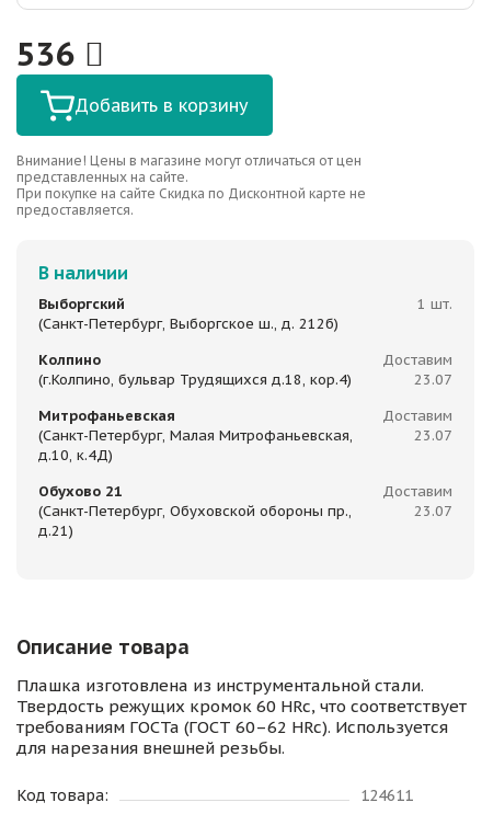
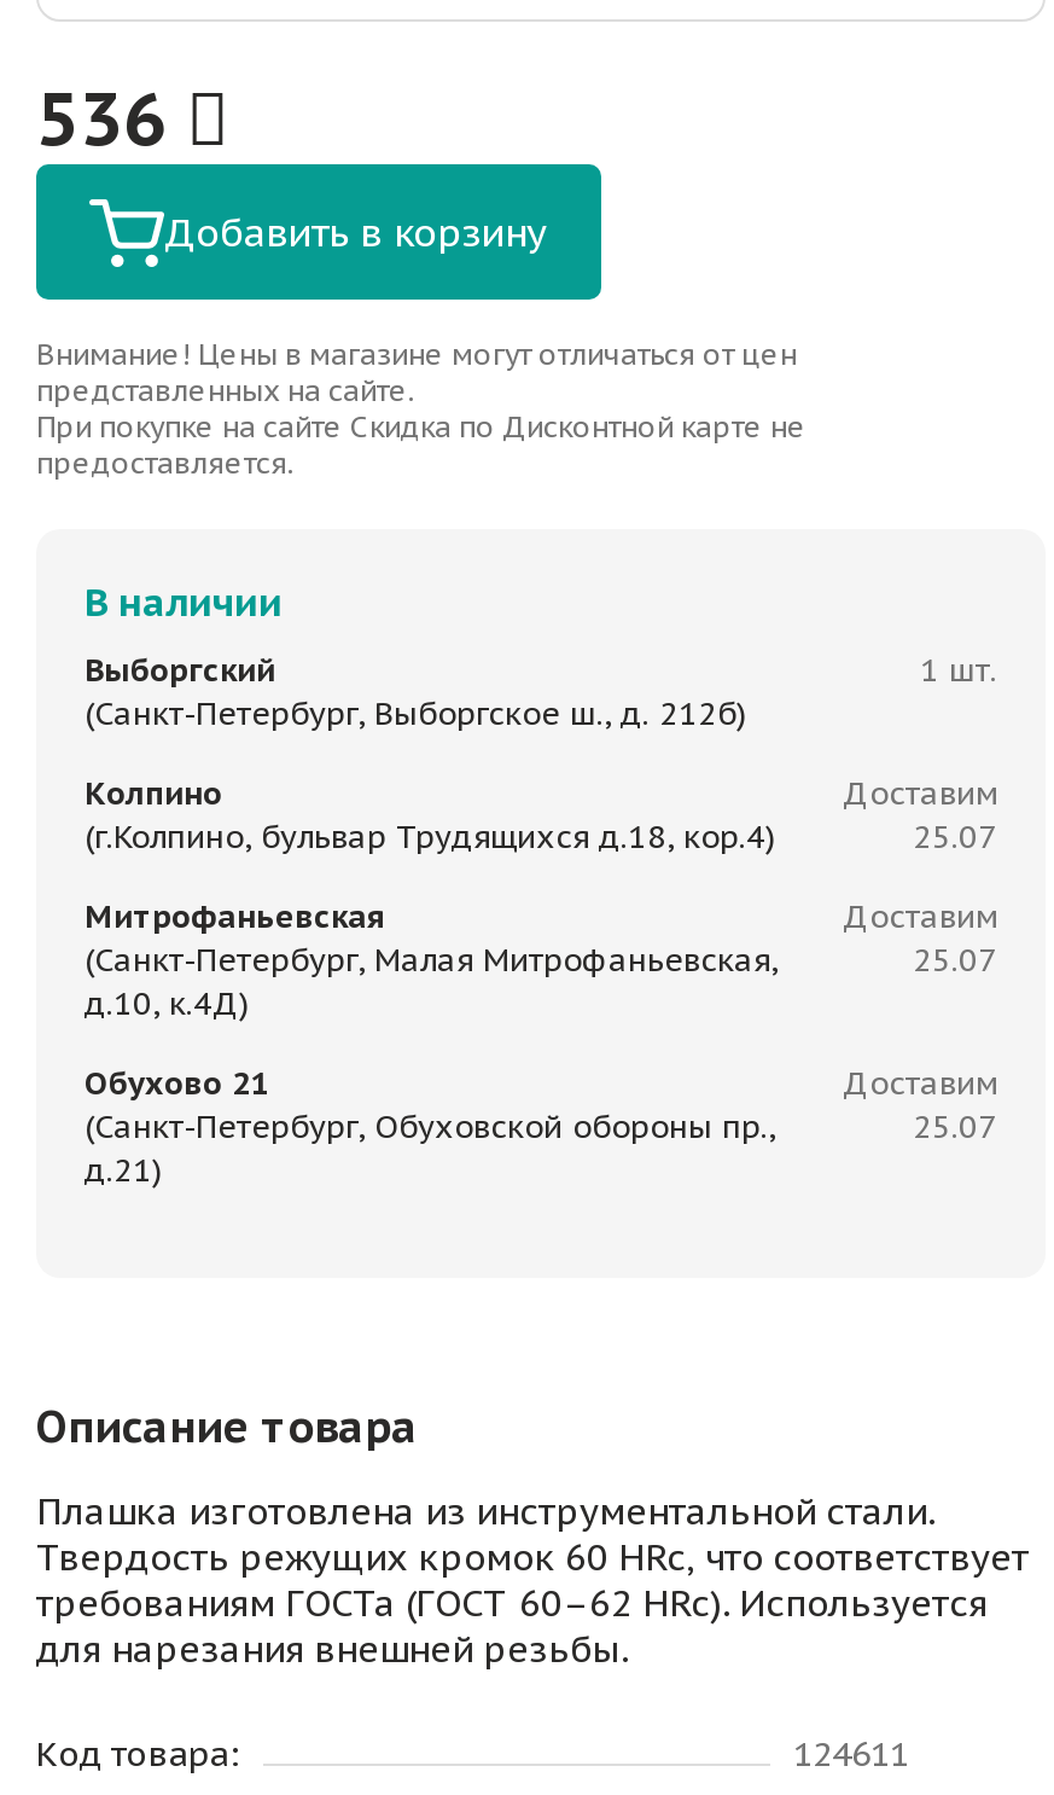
- 23.07
+ 25.07

- 23.07
+ 25.07

- 23.07
+ 25.07
